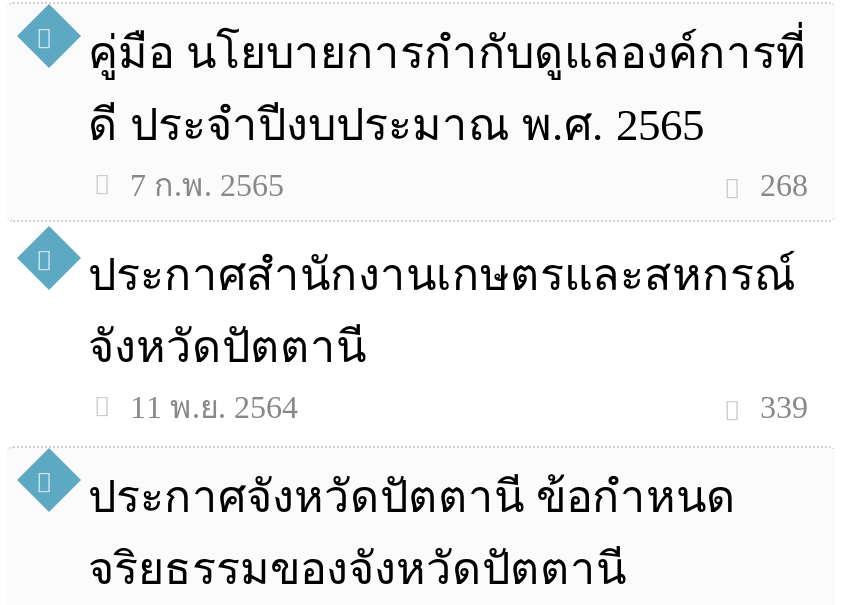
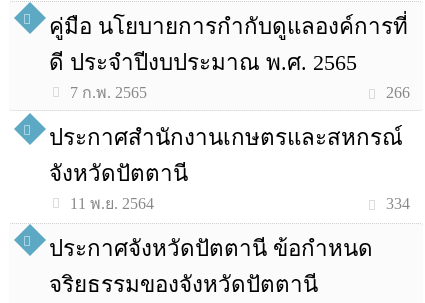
- 268
+ 266

- 339
+ 334
